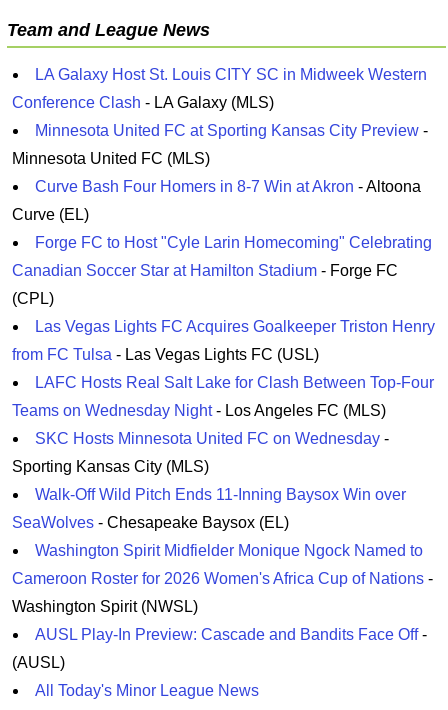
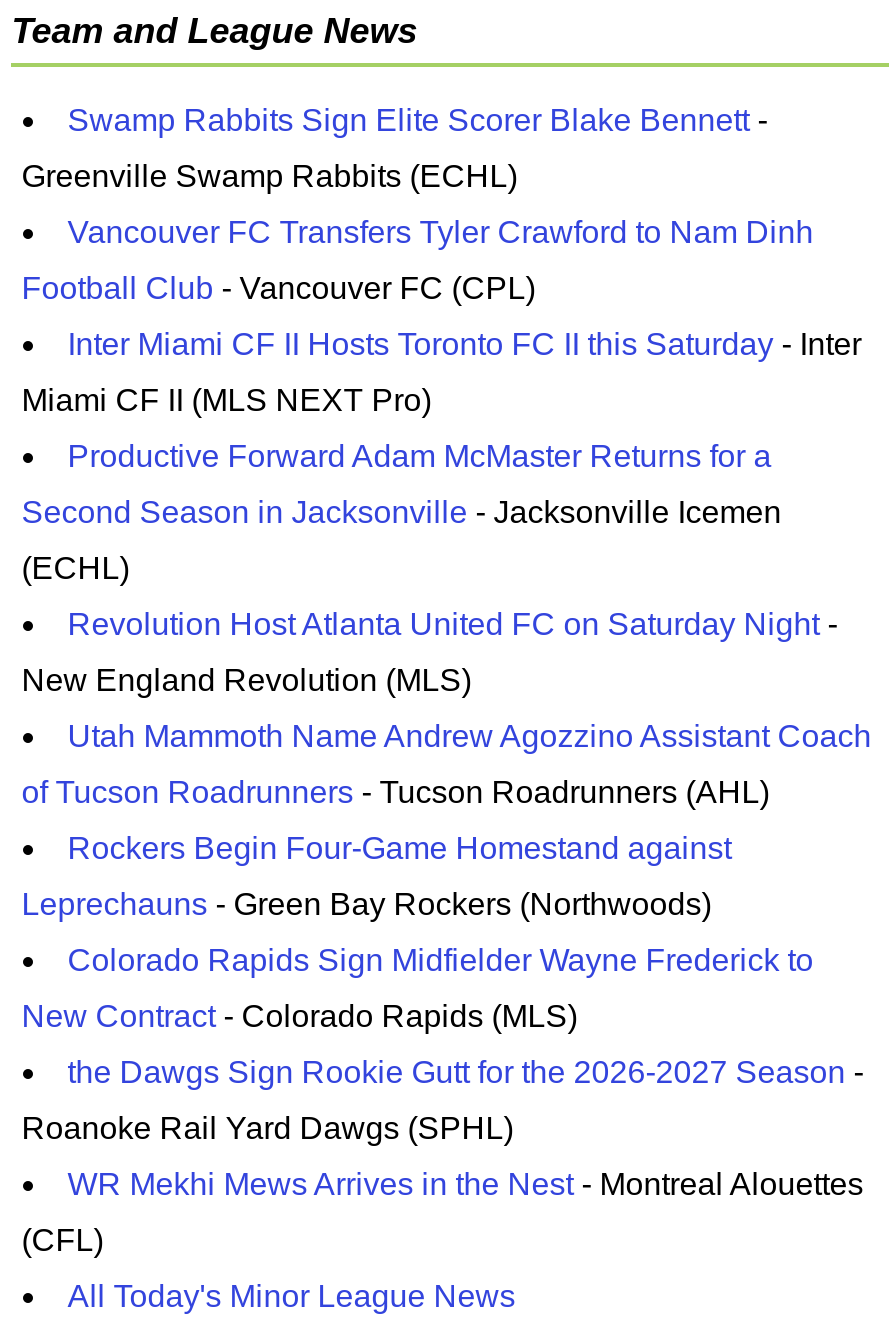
- LA Galaxy Host St. Louis CITY SC in Midweek Western
- Conference Clash - LA Galaxy (MLS)
- Minnesota United FC at Sporting Kansas City Preview -
- Minnesota United FC (MLS)
- Curve Bash Four Homers in 8-7 Win at Akron - Altoona
- Curve (EL)
- Forge FC to Host "Cyle Larin Homecoming" Celebrating
- Canadian Soccer Star at Hamilton Stadium - Forge FC
- (CPL)
- Las Vegas Lights FC Acquires Goalkeeper Triston Henry
- from FC Tulsa - Las Vegas Lights FC (USL)
- LAFC Hosts Real Salt Lake for Clash Between Top-Four
- Teams on Wednesday Night - Los Angeles FC (MLS)
- SKC Hosts Minnesota United FC on Wednesday -
- Sporting Kansas City (MLS)
- Walk-Off Wild Pitch Ends 11-Inning Baysox Win over
- SeaWolves - Chesapeake Baysox (EL)
- Washington Spirit Midfielder Monique Ngock Named to
- Cameroon Roster for 2026 Women's Africa Cup of Nations -
- Washington Spirit (NWSL)
- AUSL Play-In Preview: Cascade and Bandits Face Off -
- (AUSL)
+ Swamp Rabbits Sign Elite Scorer Blake Bennett -
+ Greenville Swamp Rabbits (ECHL)
+ Vancouver FC Transfers Tyler Crawford to Nam Dinh
+ Football Club - Vancouver FC (CPL)
+ Inter Miami CF II Hosts Toronto FC II this Saturday - Inter
+ Miami CF II (MLS NEXT Pro)
+ Productive Forward Adam McMaster Returns for a
+ Second Season in Jacksonville - Jacksonville Icemen
+ (ECHL)
+ Revolution Host Atlanta United FC on Saturday Night -
+ New England Revolution (MLS)
+ Utah Mammoth Name Andrew Agozzino Assistant Coach
+ of Tucson Roadrunners - Tucson Roadrunners (AHL)
+ Rockers Begin Four-Game Homestand against
+ Leprechauns - Green Bay Rockers (Northwoods)
+ Colorado Rapids Sign Midfielder Wayne Frederick to
+ New Contract - Colorado Rapids (MLS)
+ the Dawgs Sign Rookie Gutt for the 2026-2027 Season -
+ Roanoke Rail Yard Dawgs (SPHL)
+ WR Mekhi Mews Arrives in the Nest - Montreal Alouettes
+ (CFL)
